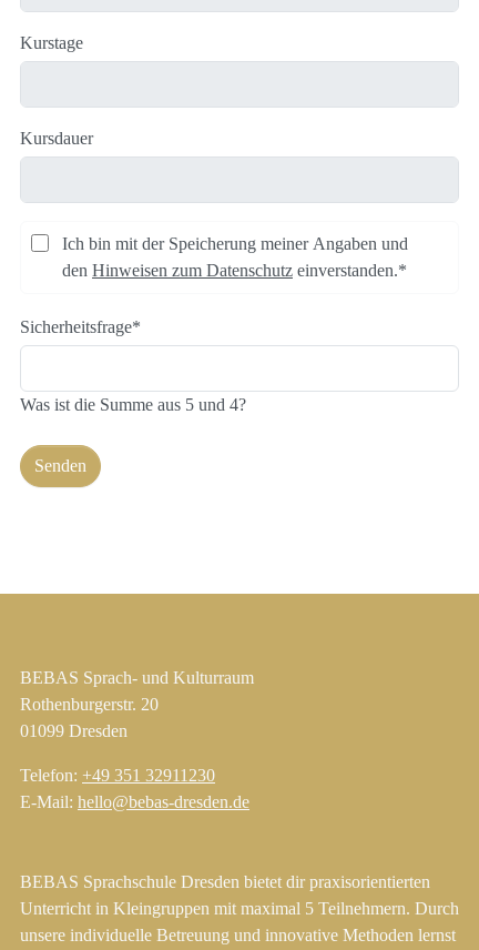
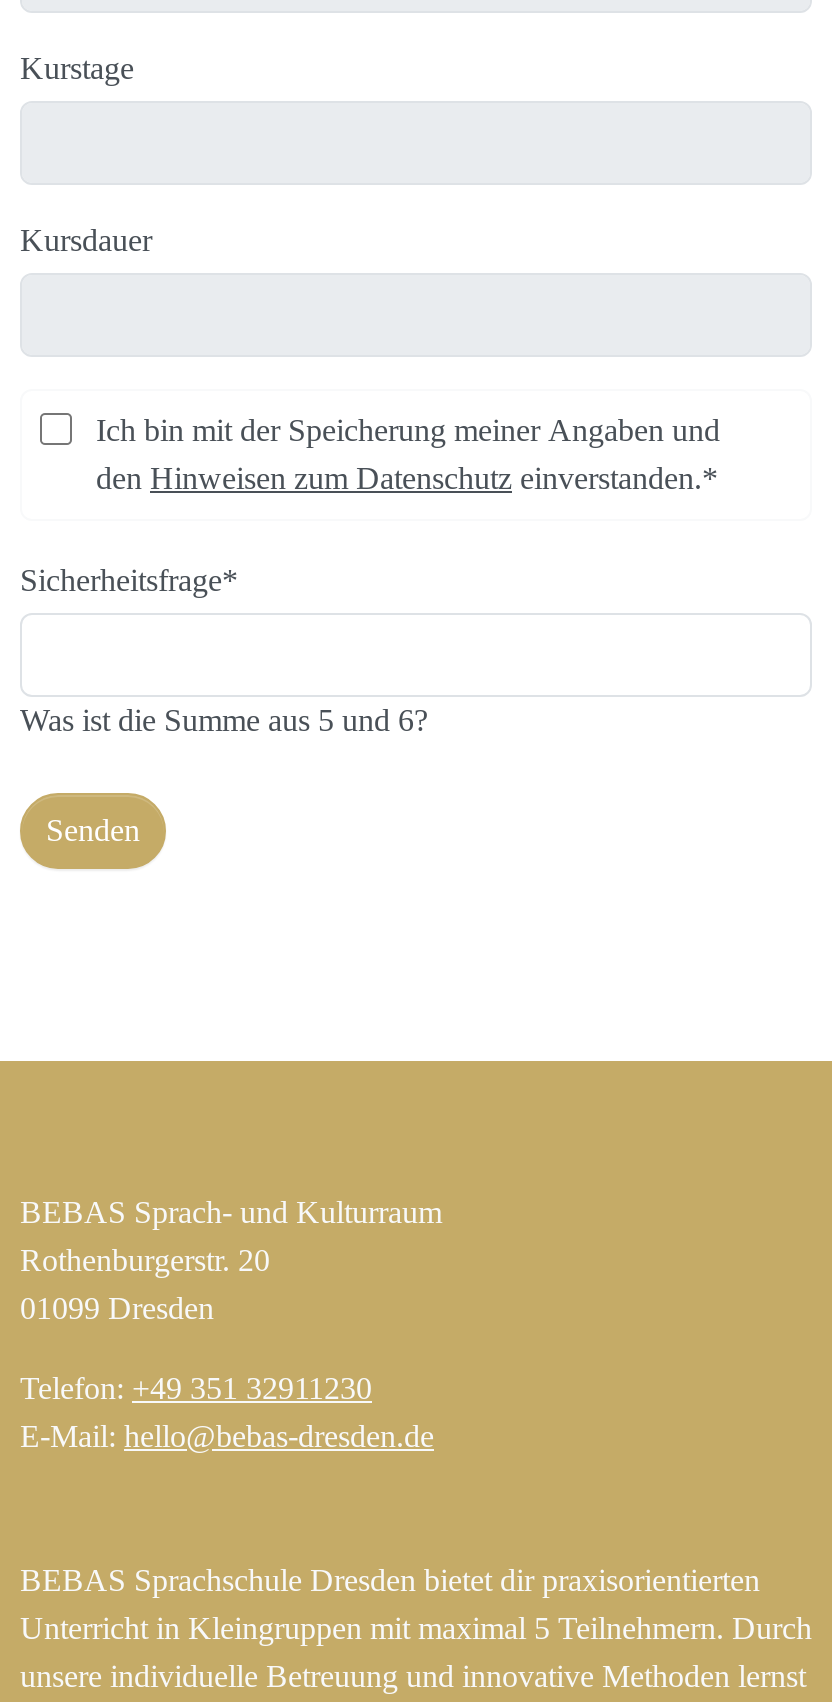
- Was ist die Summe aus 5 und 4?
+ Was ist die Summe aus 5 und 6?
